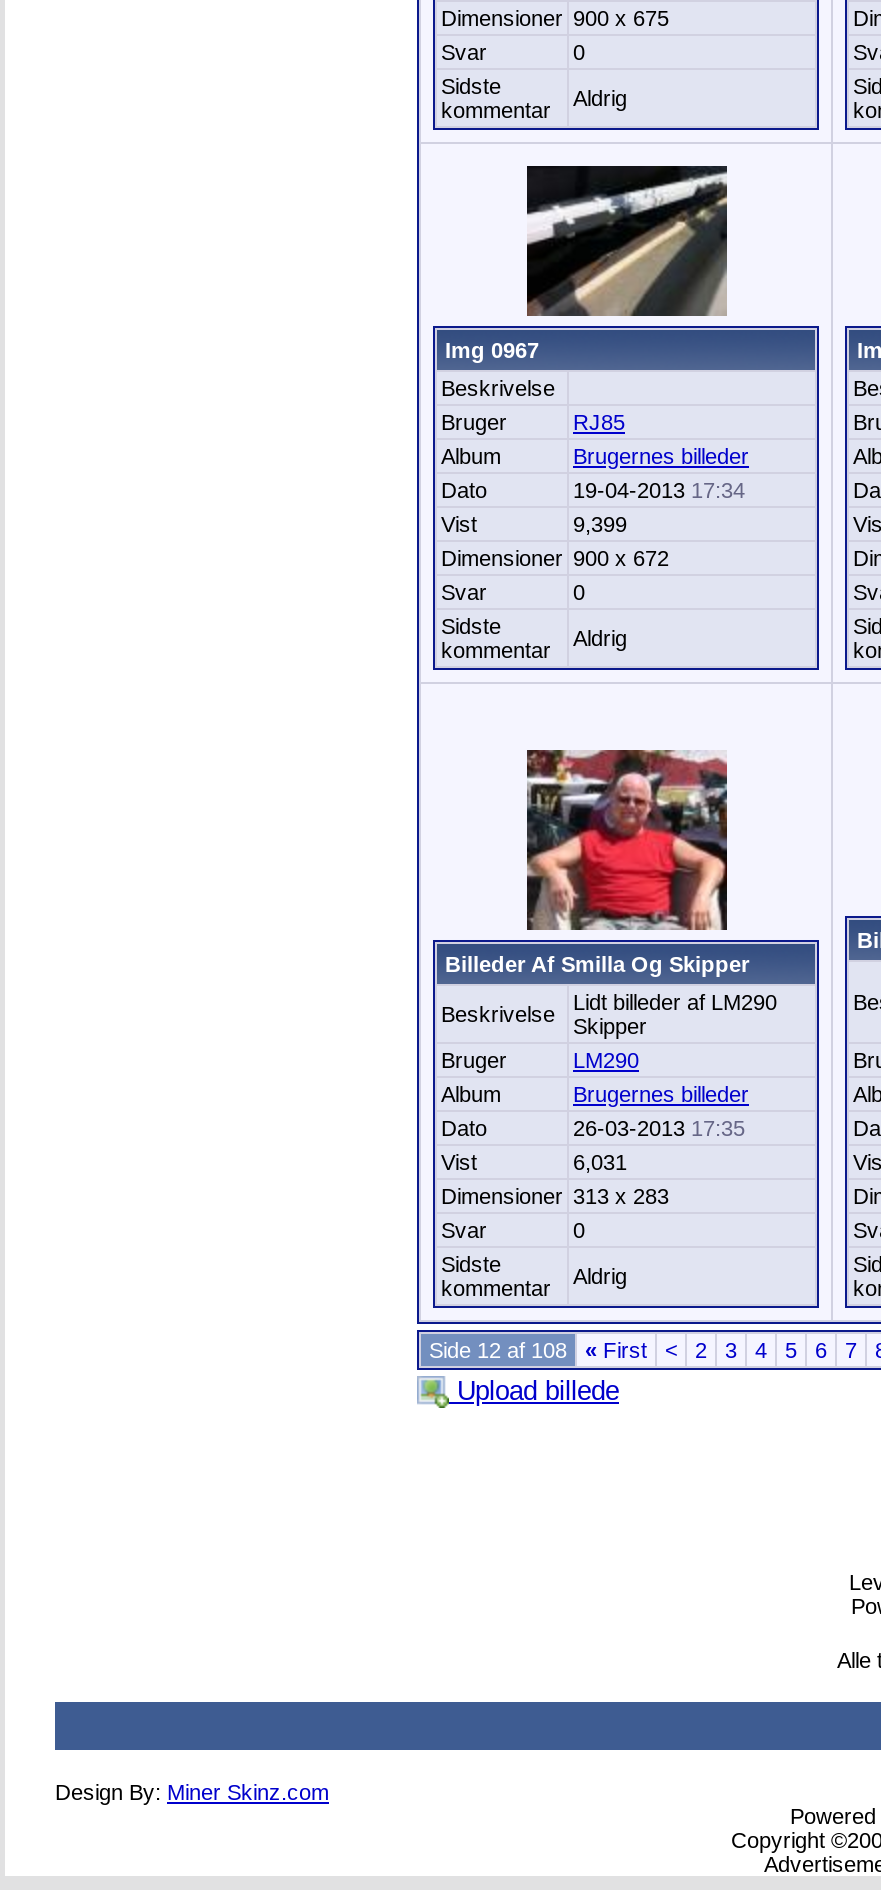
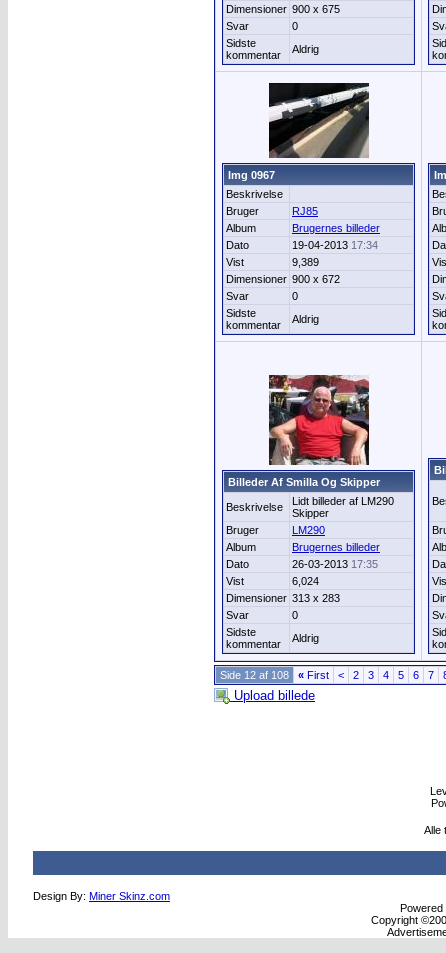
- 9,399
+ 9,389

- 6,031
+ 6,024
